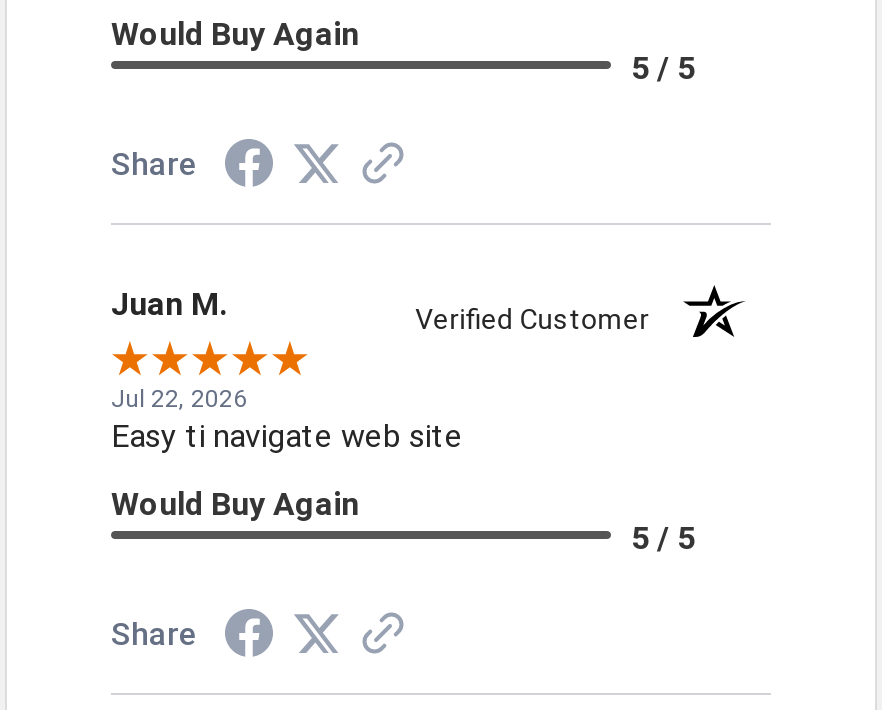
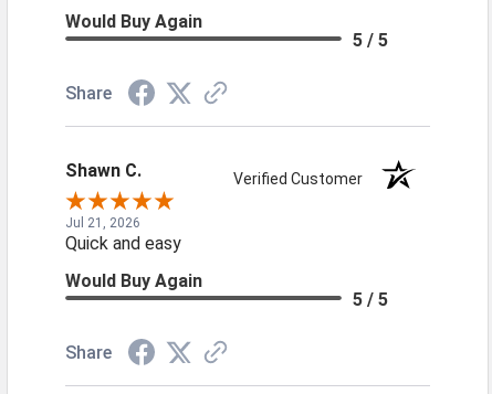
- Juan M.
+ Shawn C.

- Jul 22, 2026
- Easy ti navigate web site
+ Jul 21, 2026
+ Quick and easy
